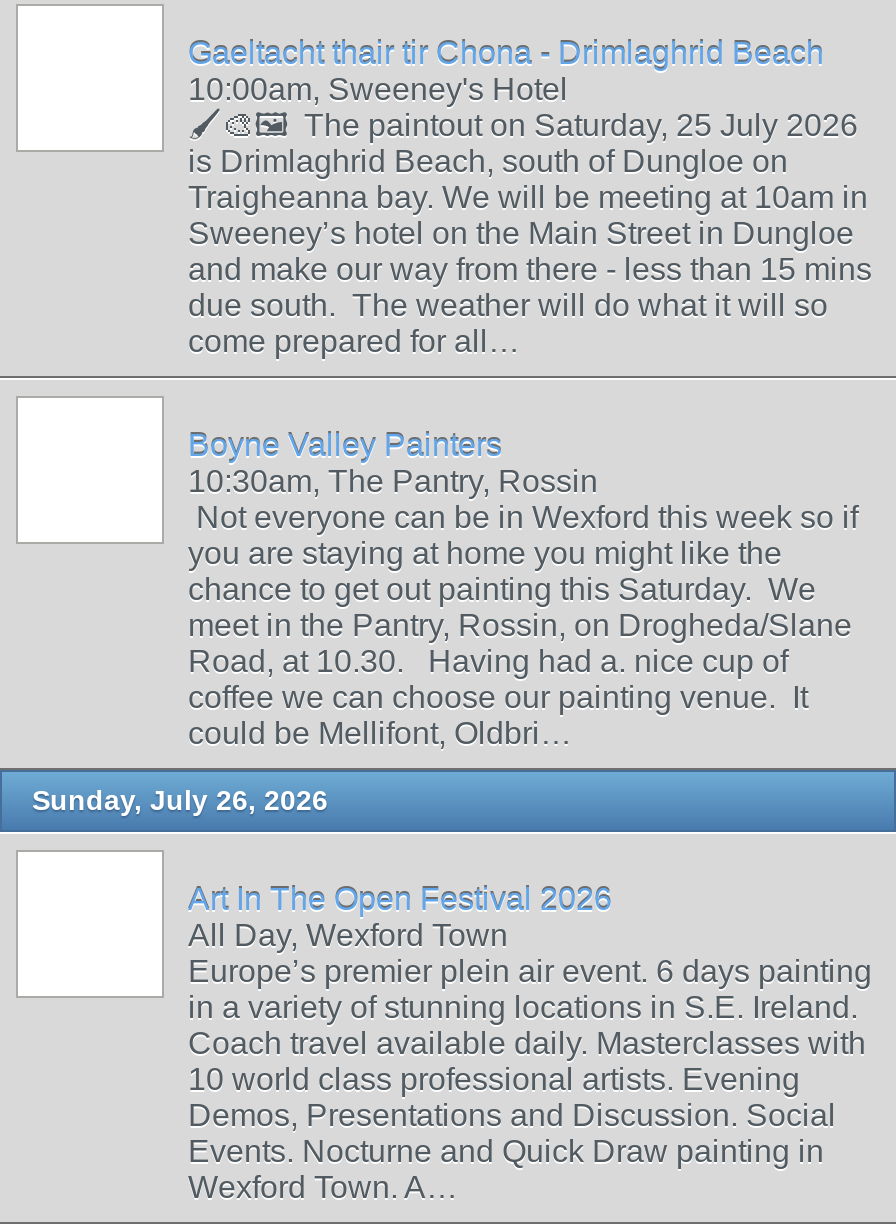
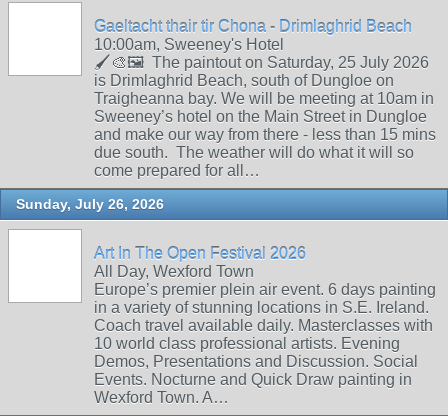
- Boyne Valley Painters
- 10:30am, The Pantry, Rossin
- Not everyone can be in Wexford this week so if
- you are staying at home you might like the
- chance to get out painting this Saturday. We
- meet in the Pantry, Rossin, on Drogheda/Slane
- Road, at 10.30. Having had a. nice cup of
- coffee we can choose our painting venue. It
- could be Mellifont, Oldbri…
